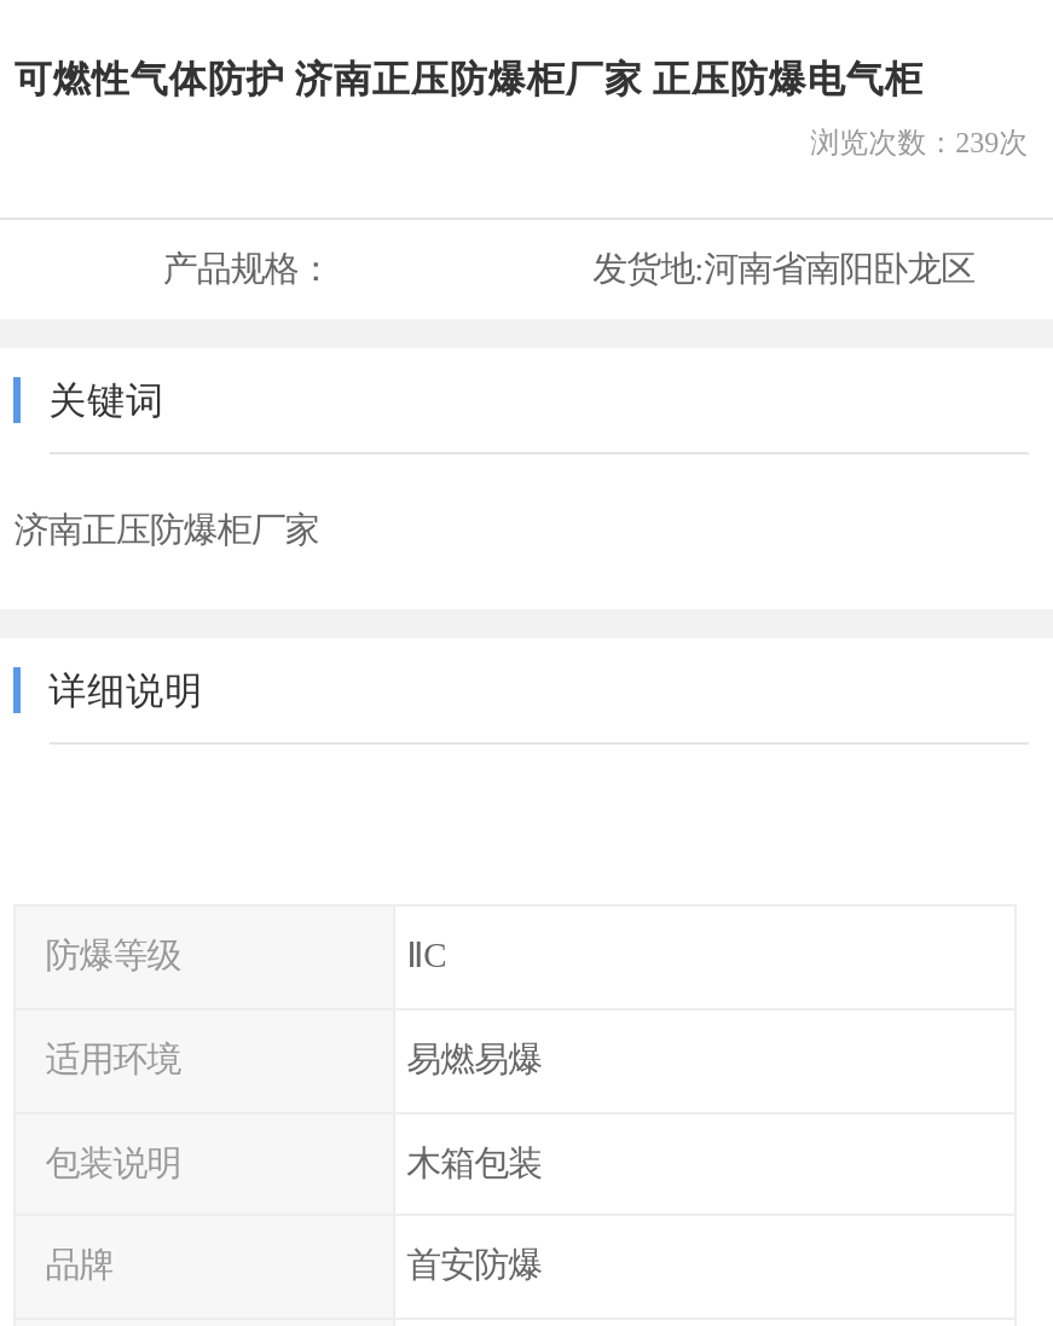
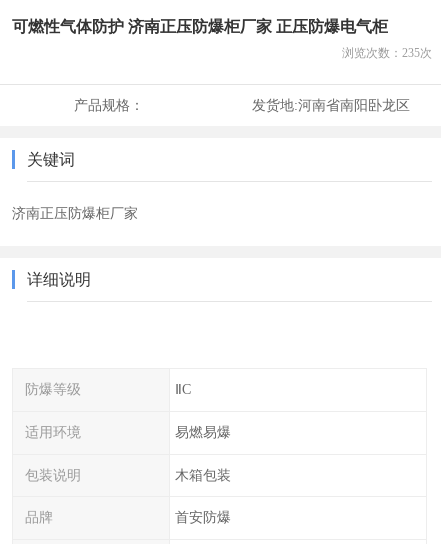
- 浏览次数：239次
+ 浏览次数：235次
